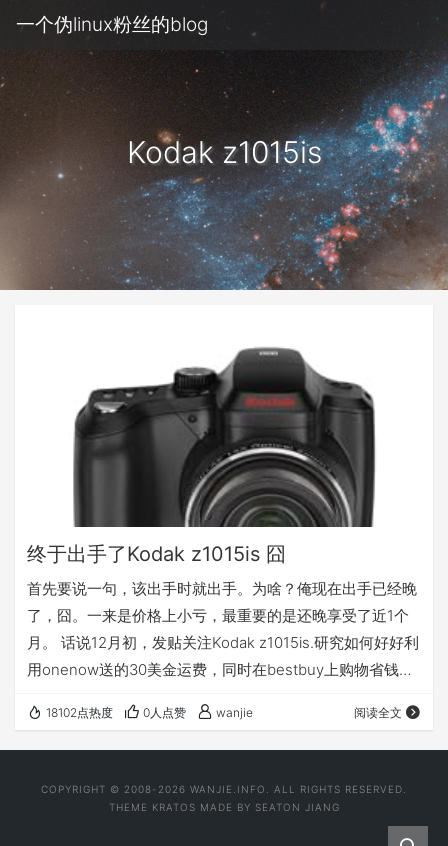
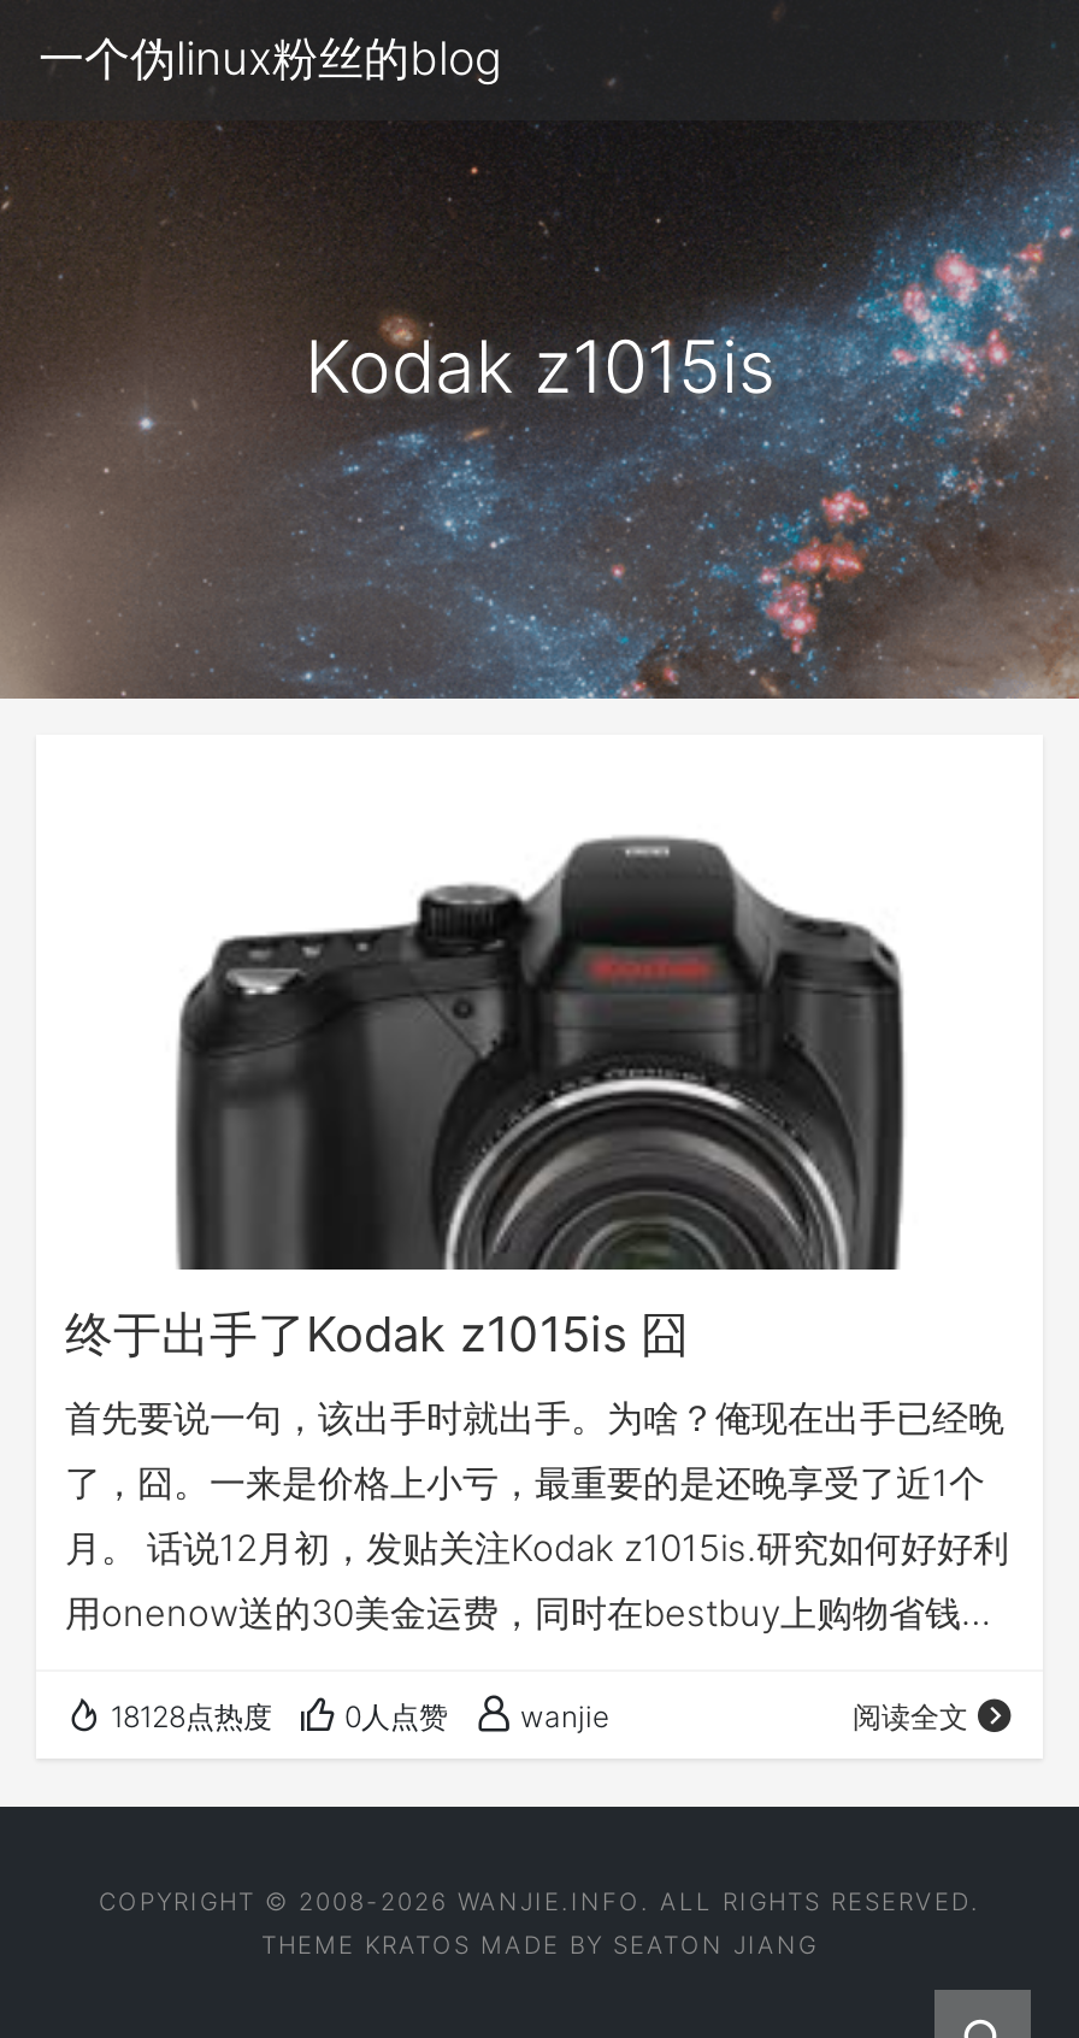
- 18102点热度 0人点赞 wanjie
+ 18128点热度 0人点赞 wanjie
